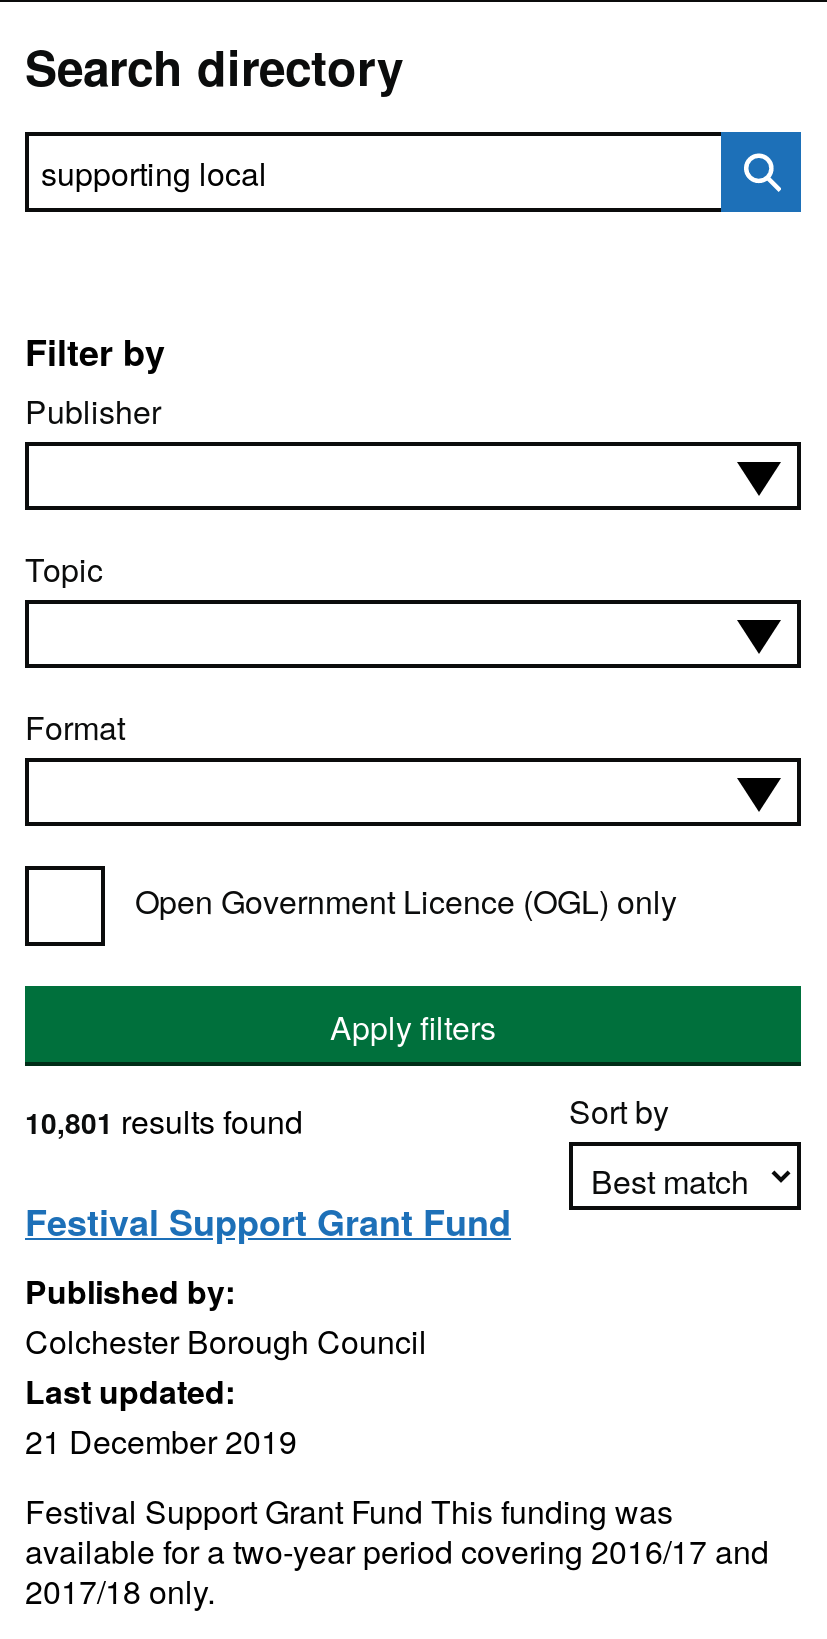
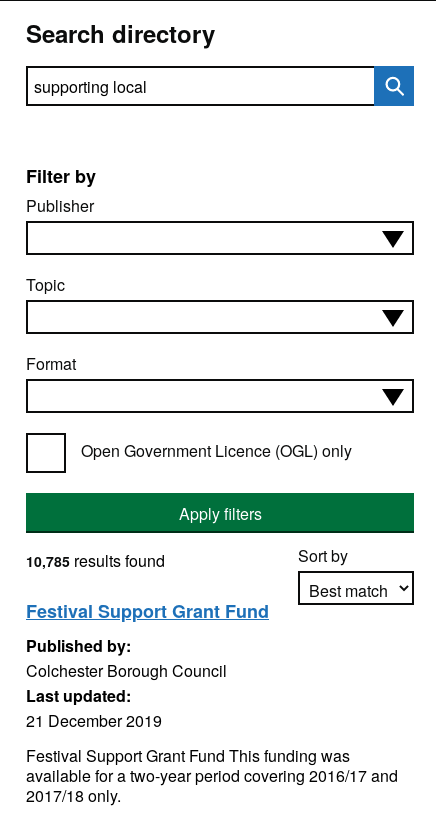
- 10,801 results found
+ 10,785 results found
